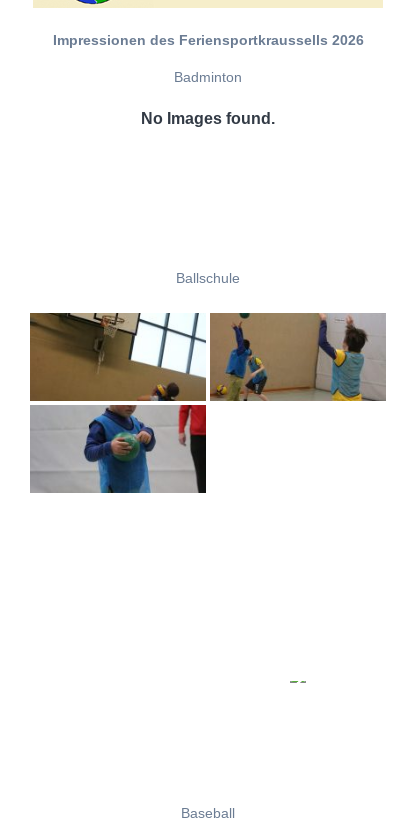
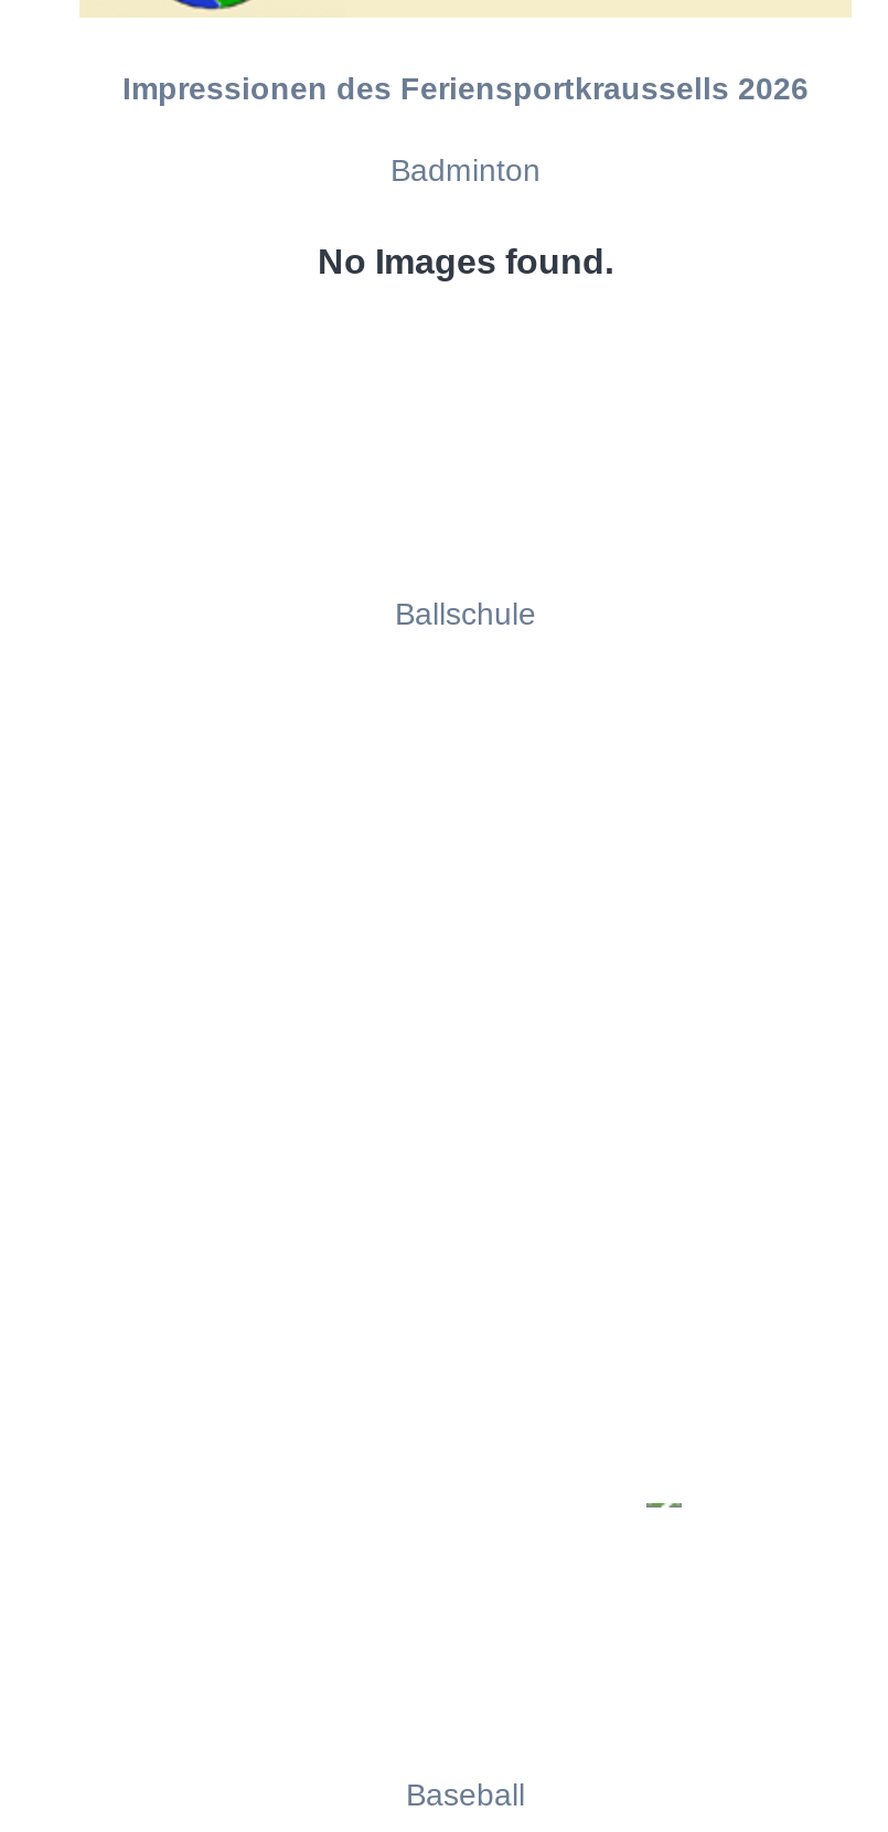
- [image]
